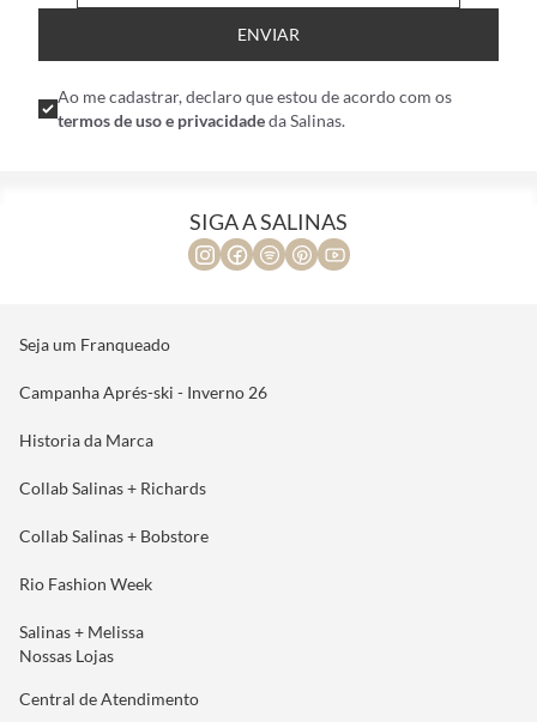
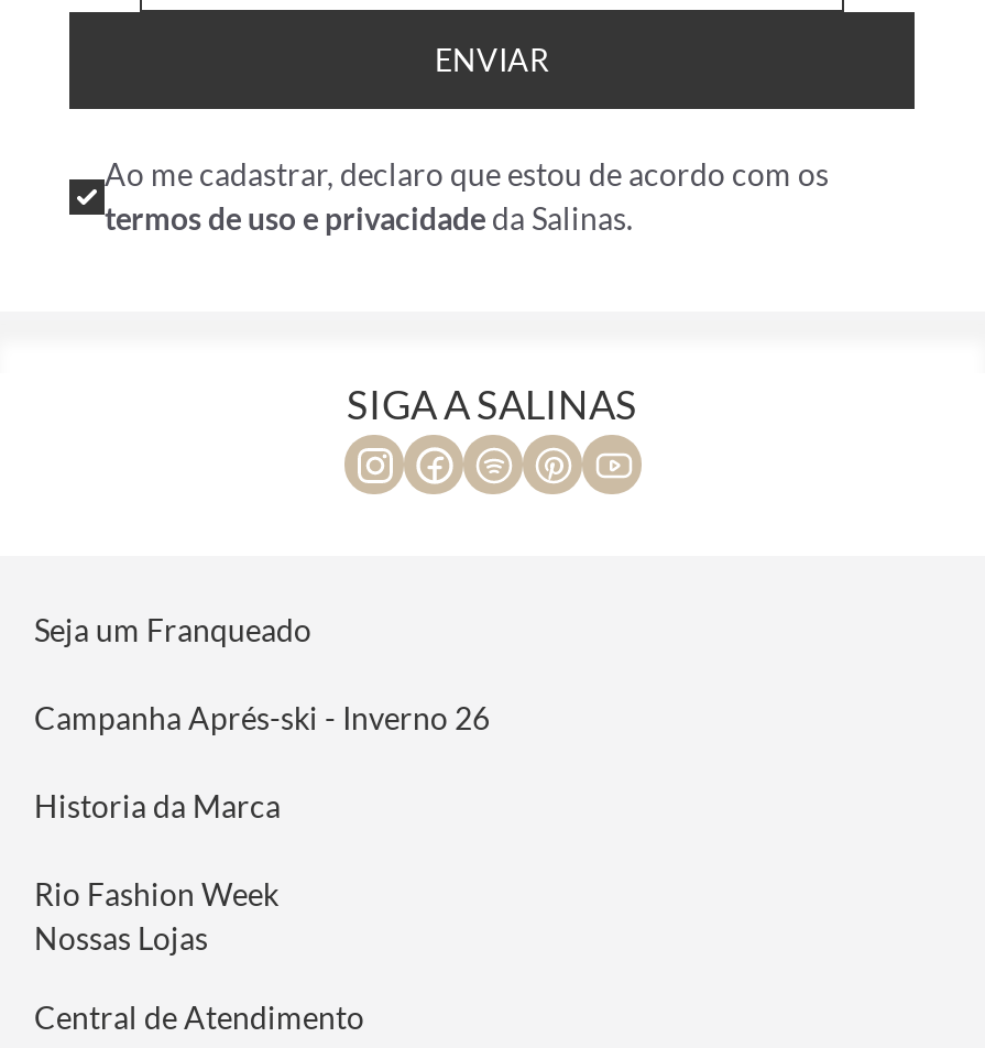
- Collab Salinas + Richards
- Collab Salinas + Bobstore

- Salinas + Melissa
